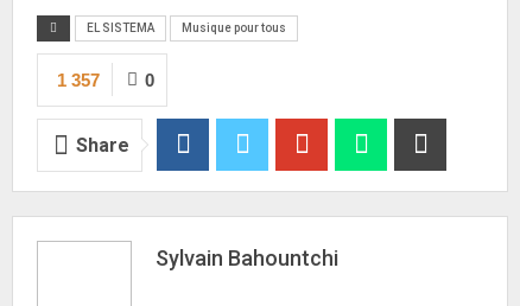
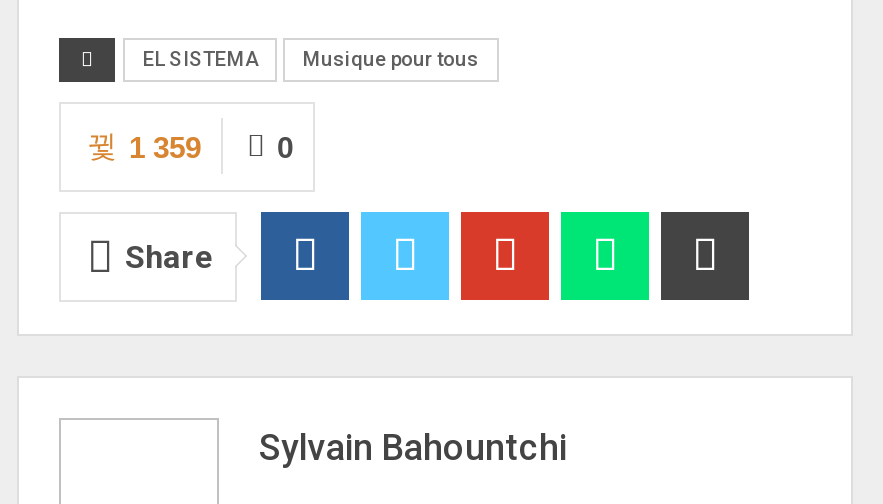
- 1 357
+ 1 359
